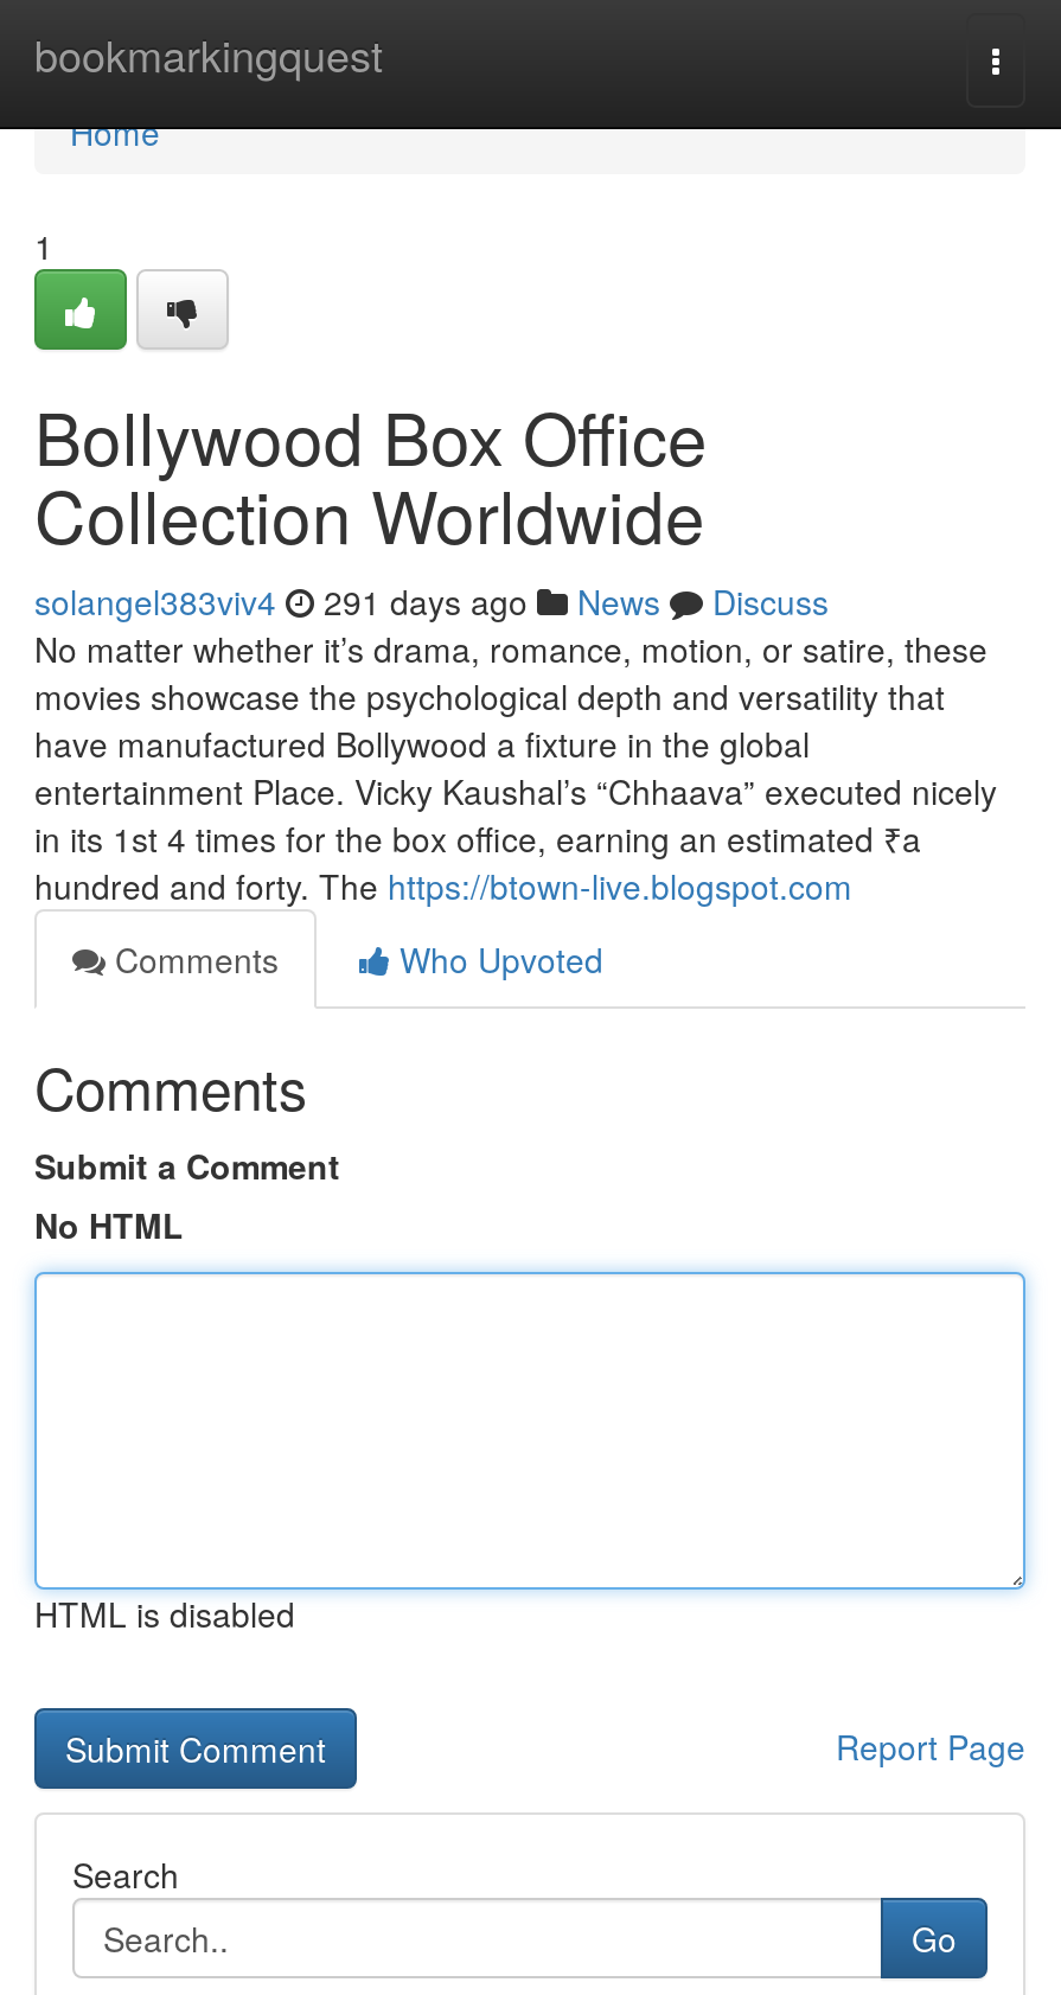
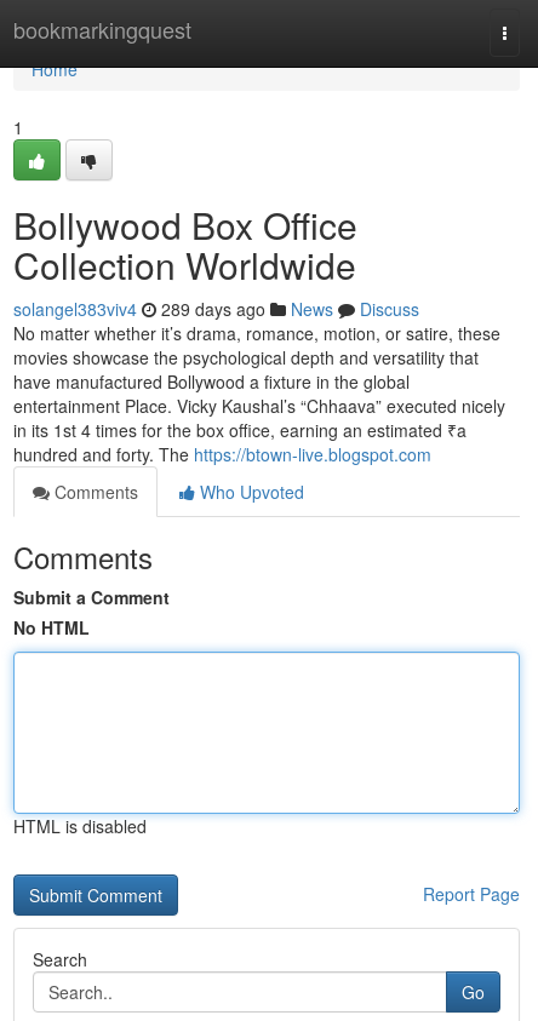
- solangel383viv4 291 days ago News Discuss
+ solangel383viv4 289 days ago News Discuss
